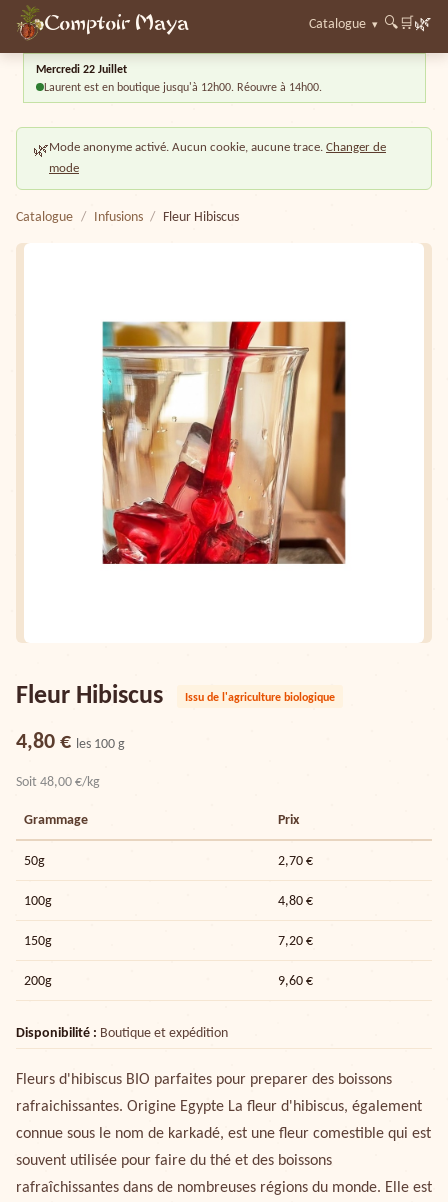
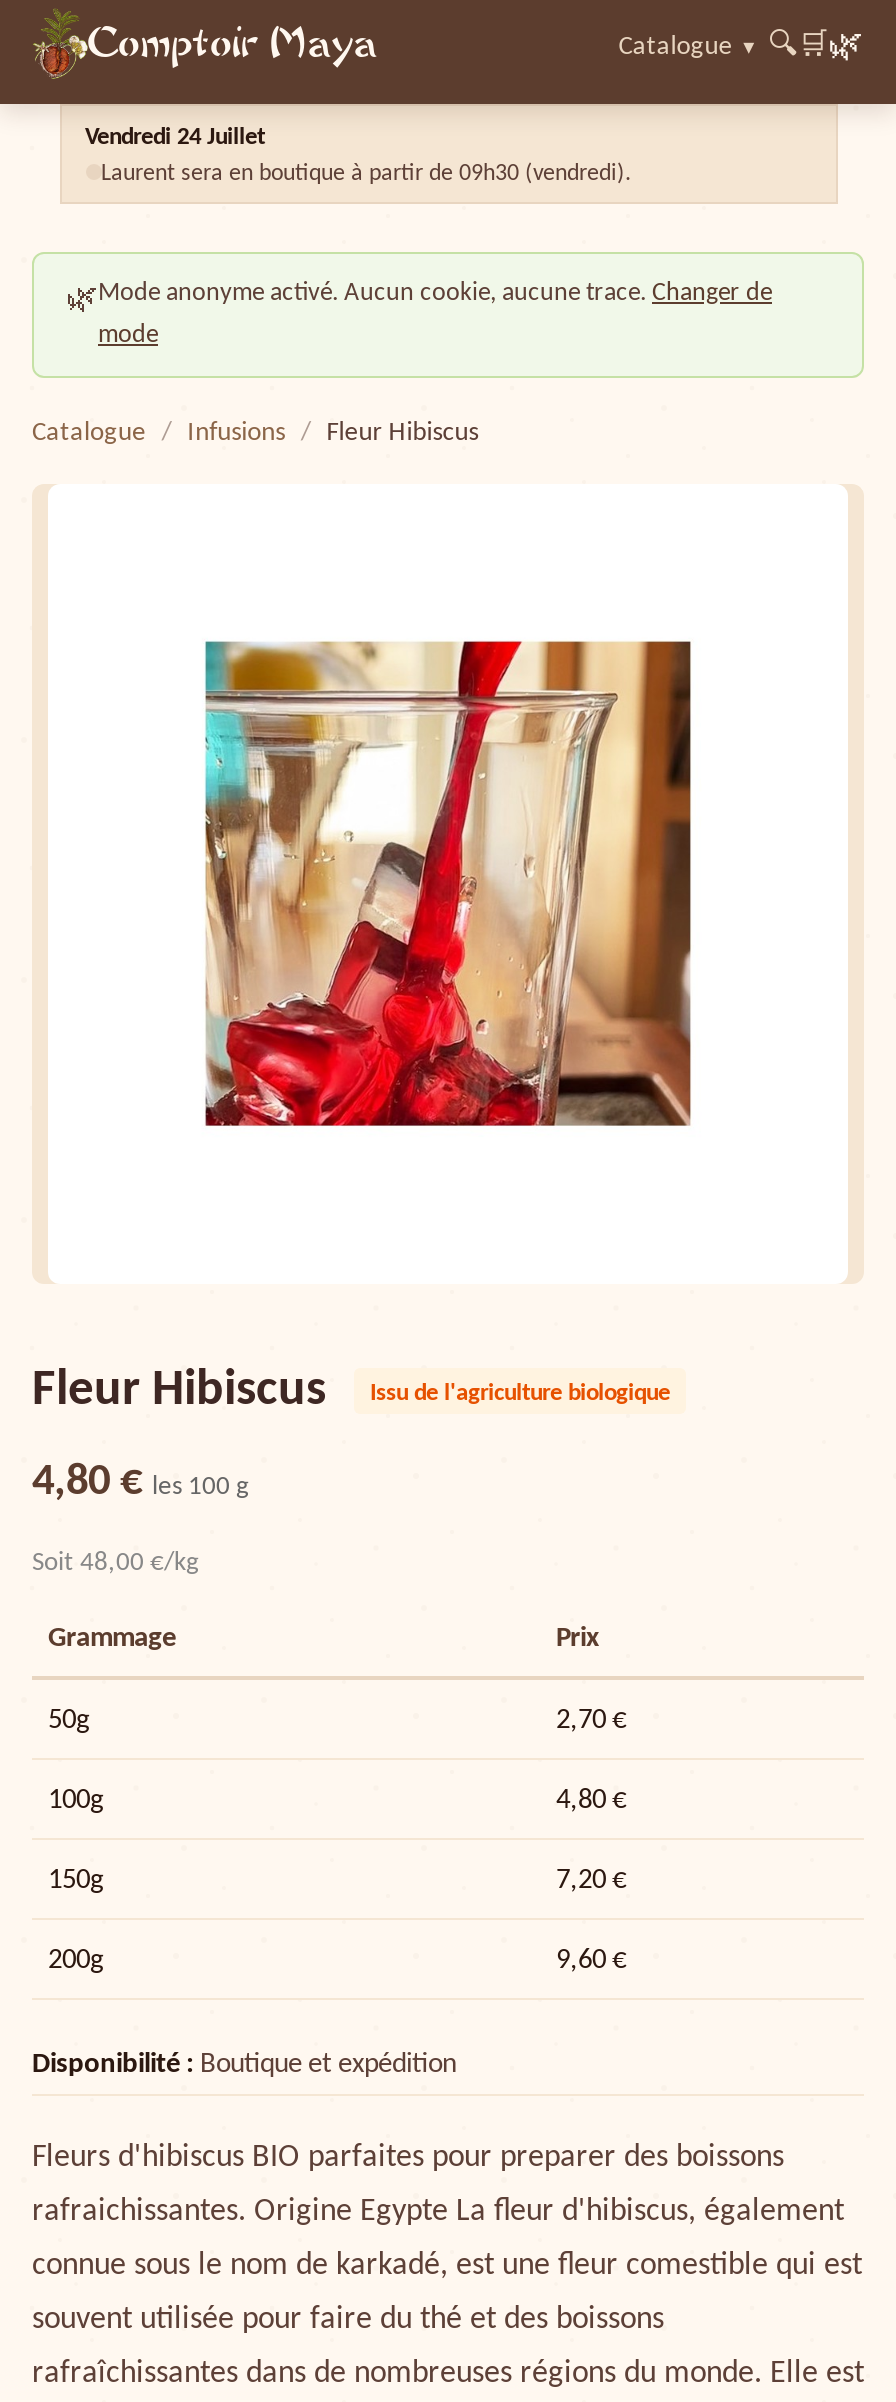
- Mercredi 22 Juillet
+ Vendredi 24 Juillet

- Laurent est en boutique jusqu'à 12h00. Réouvre à 14h00.
+ Laurent sera en boutique à partir de 09h30 (vendredi).
